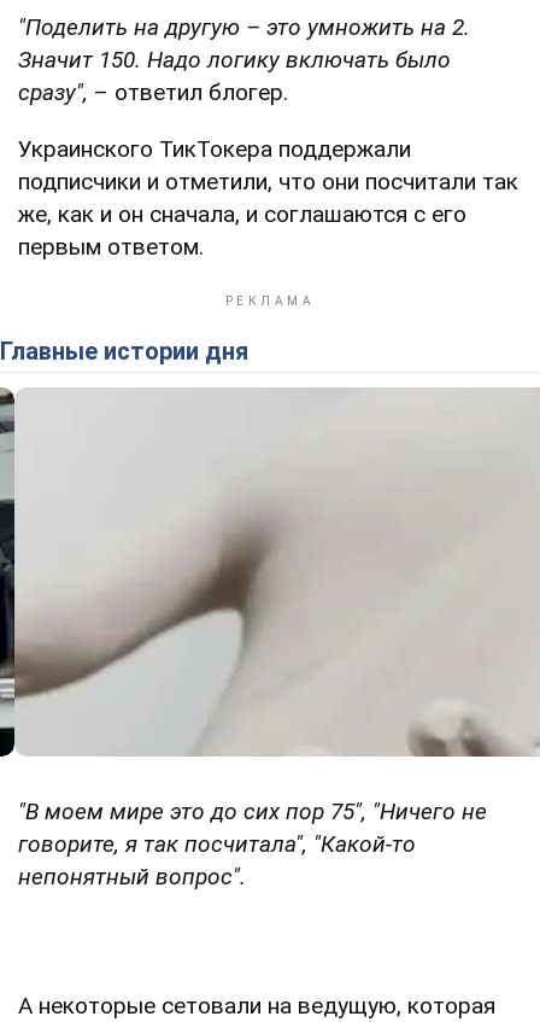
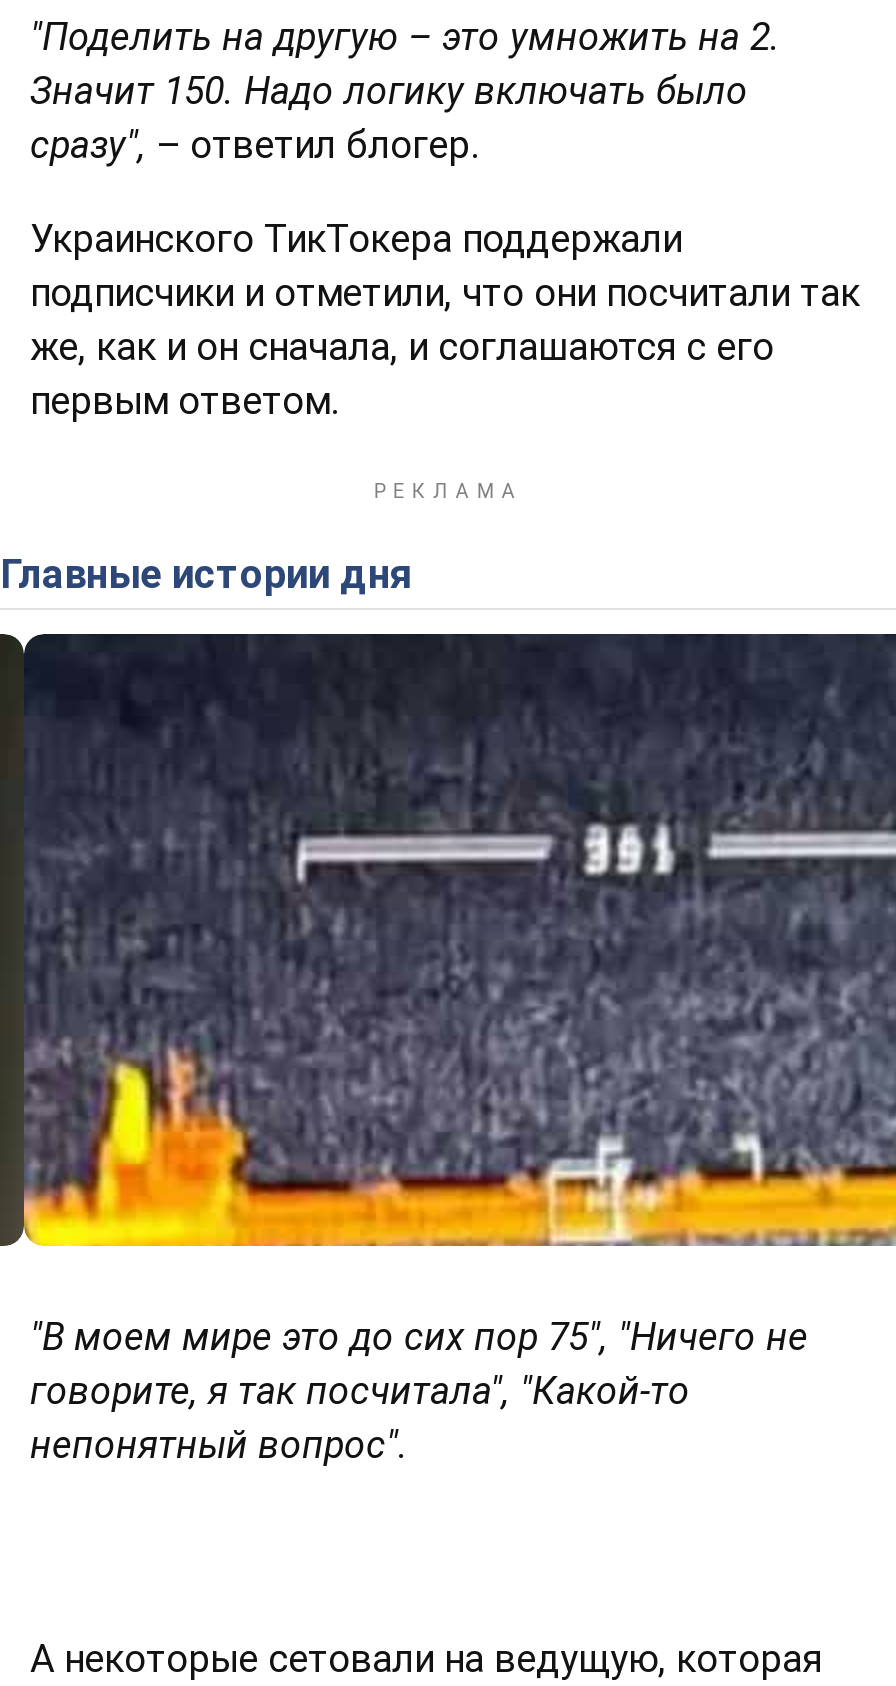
- [image]
+ [image]
